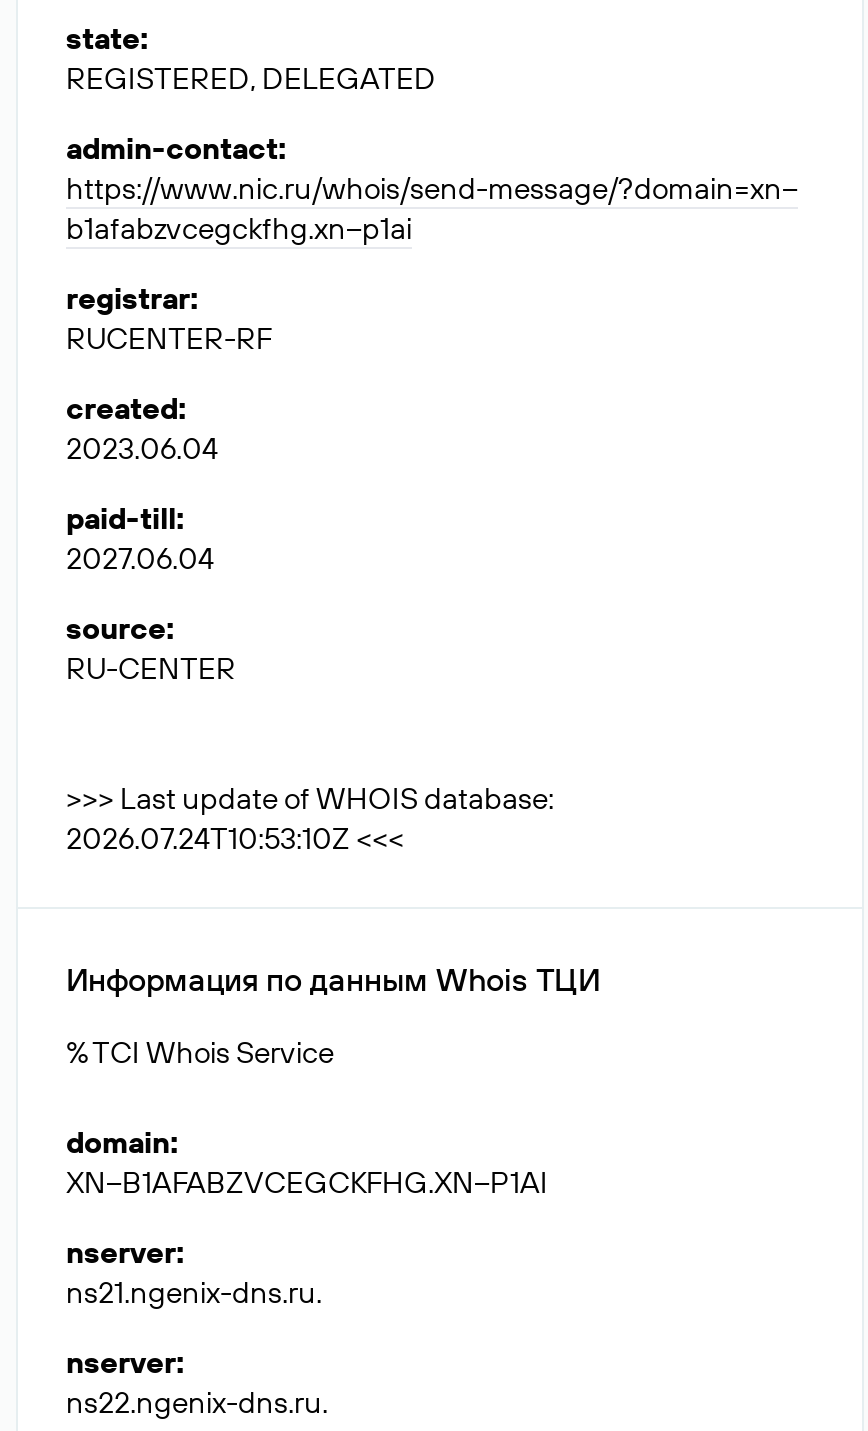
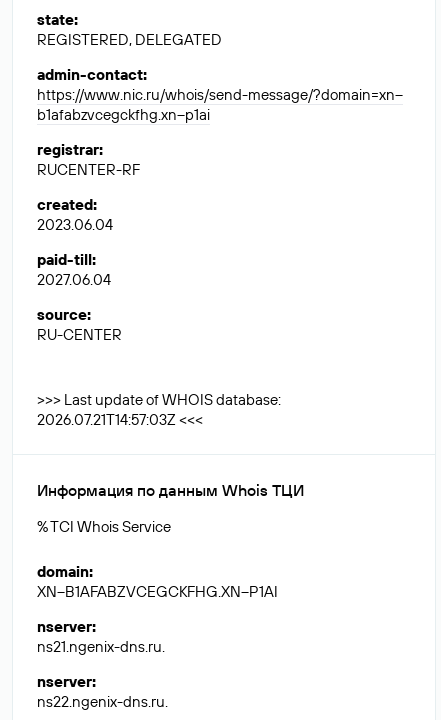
- 2026.07.24T10:53:10Z <<<
+ 2026.07.21T14:57:03Z <<<
